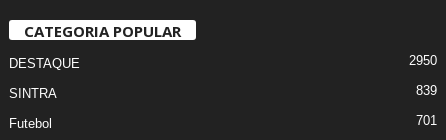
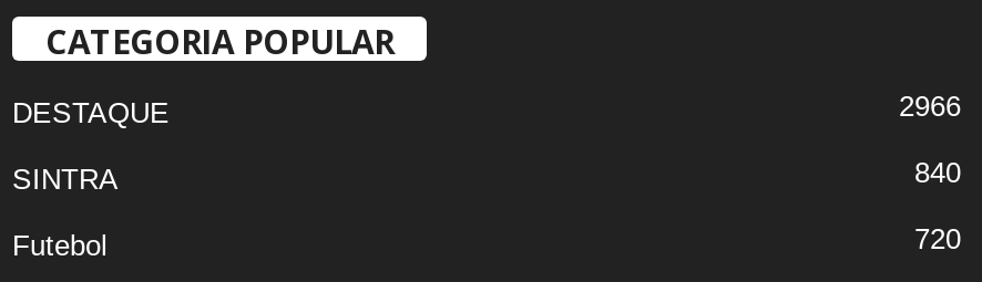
- 2950
+ 2966

- 839
+ 840

- 701
+ 720
